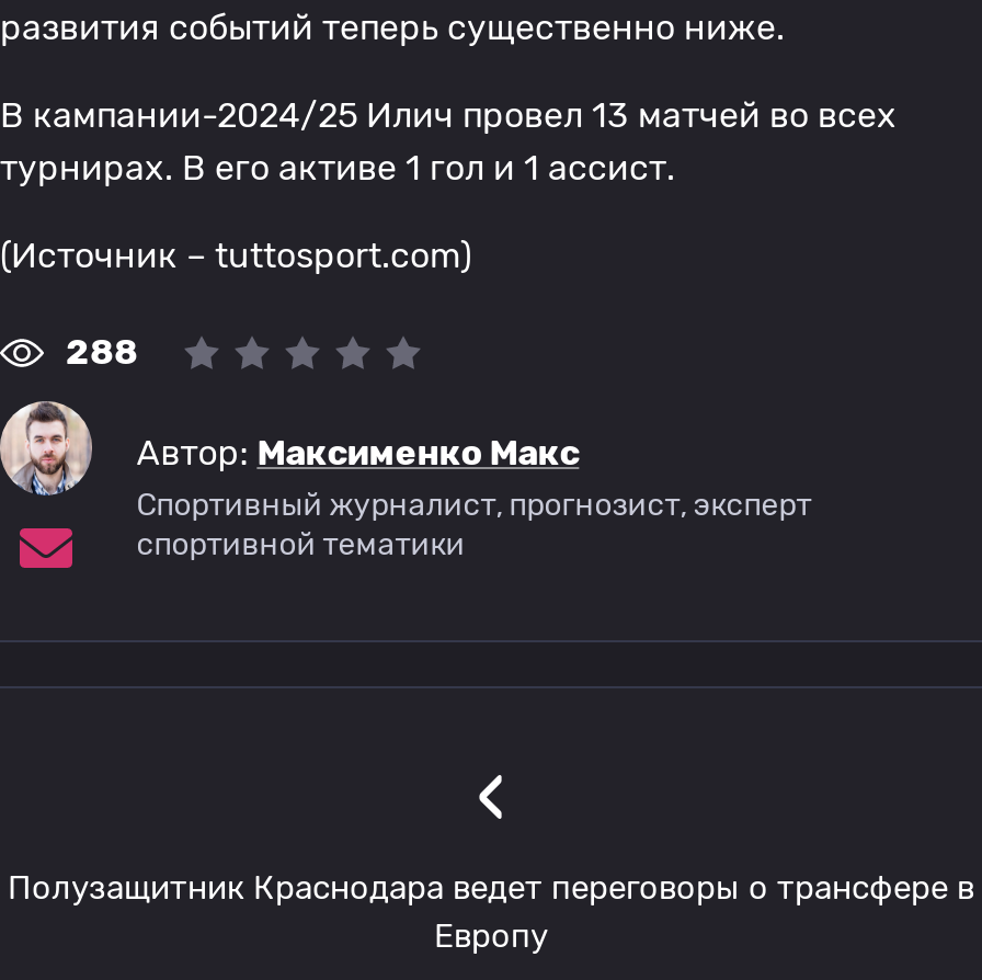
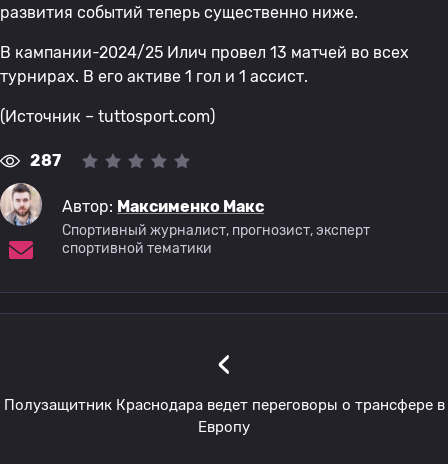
- 288
+ 287
